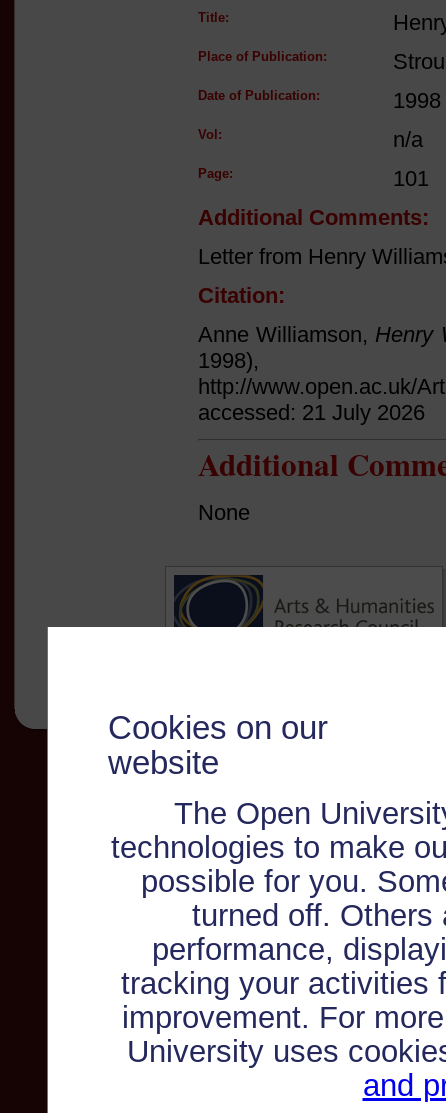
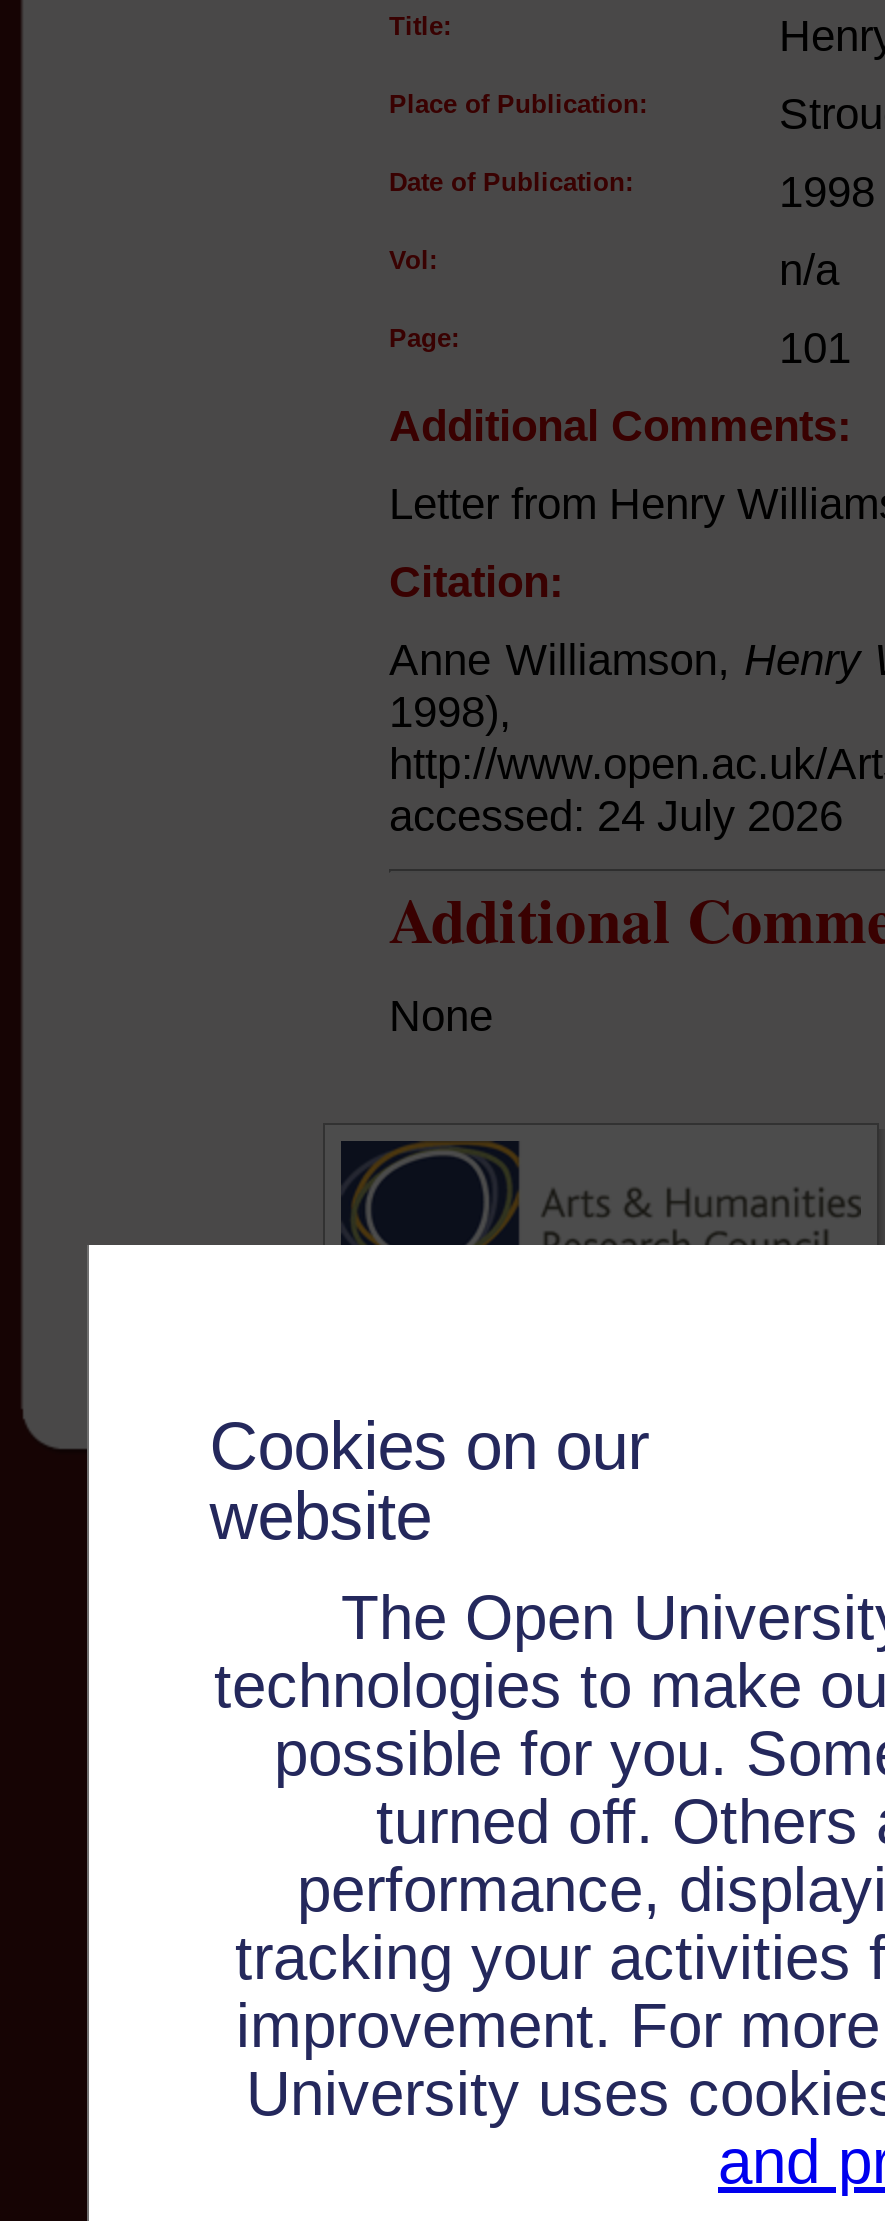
- accessed: 21 July 2026
+ accessed: 24 July 2026
